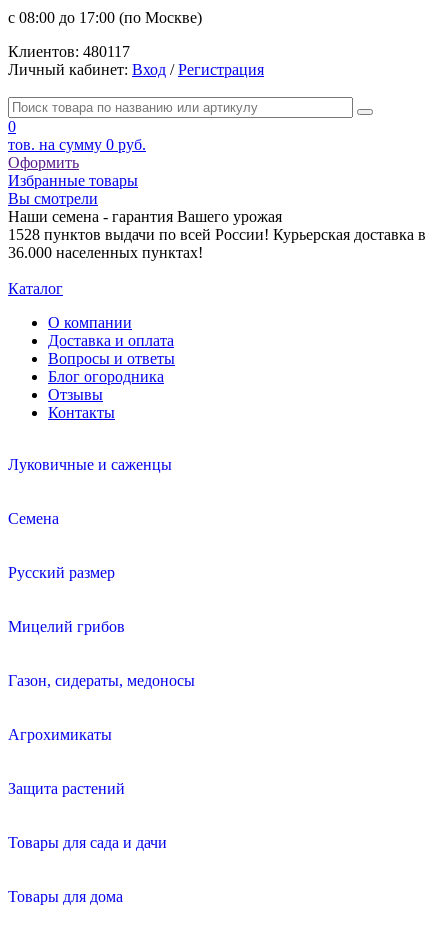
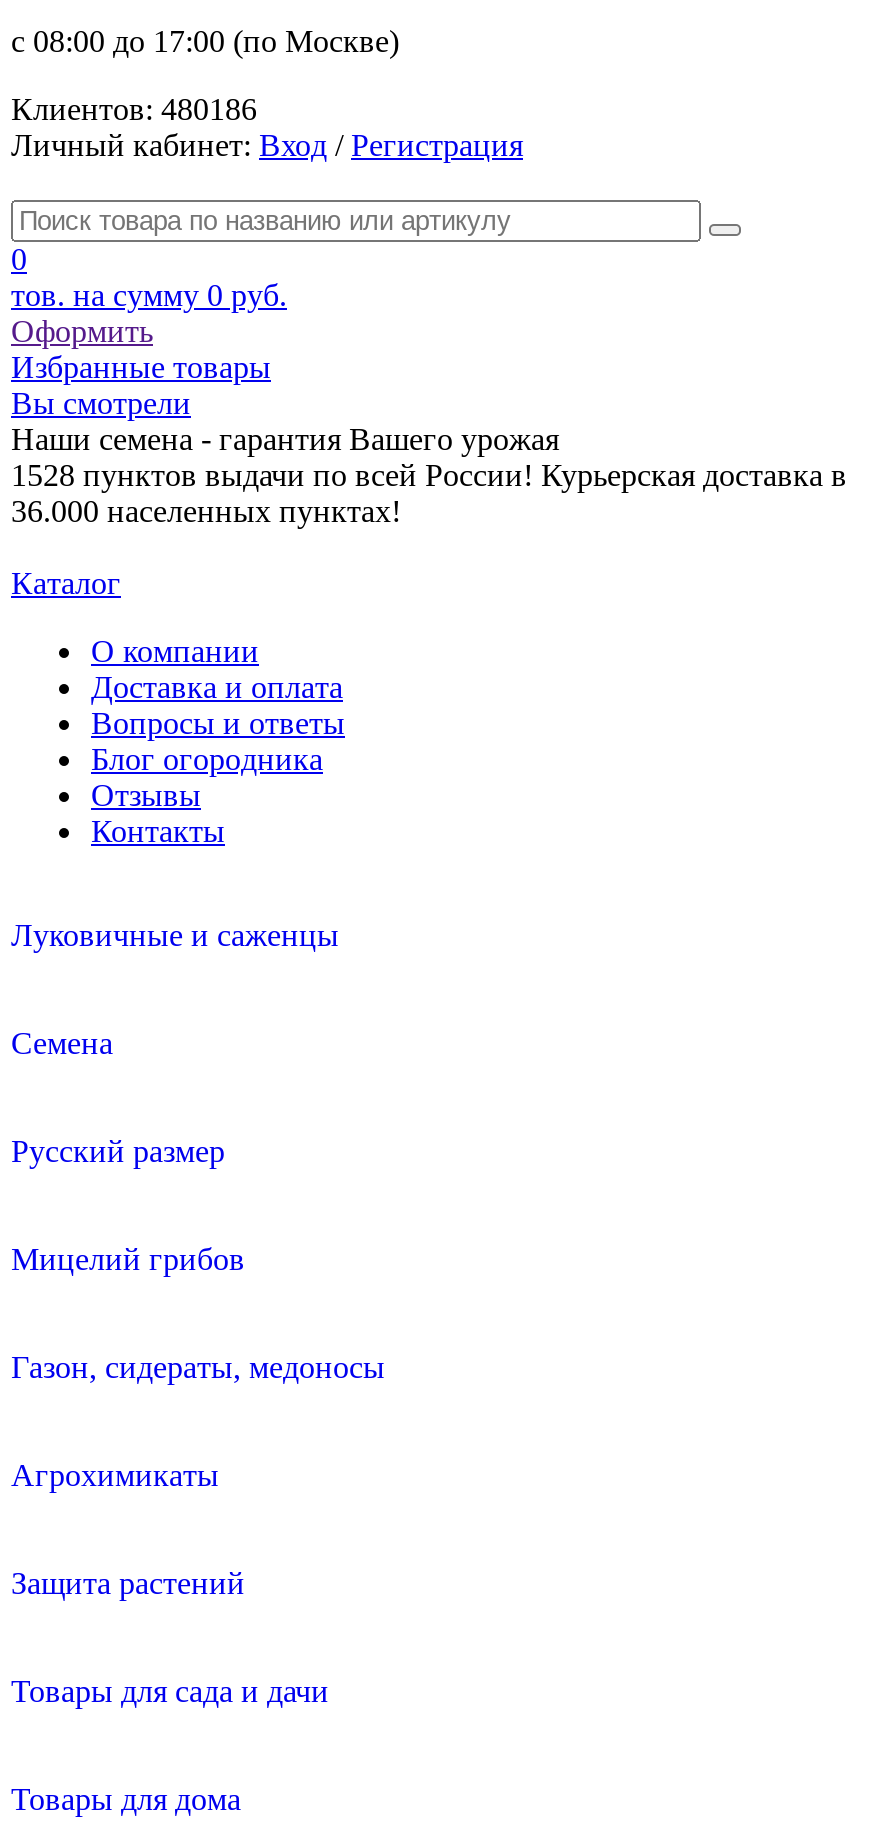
- Клиентов: 480117
+ Клиентов: 480186
